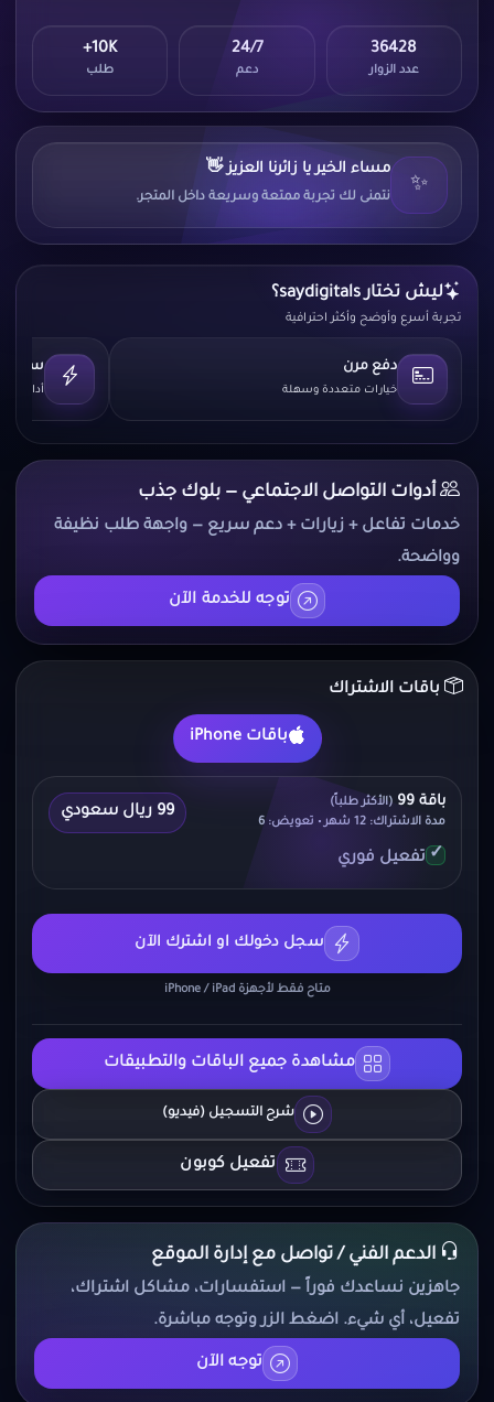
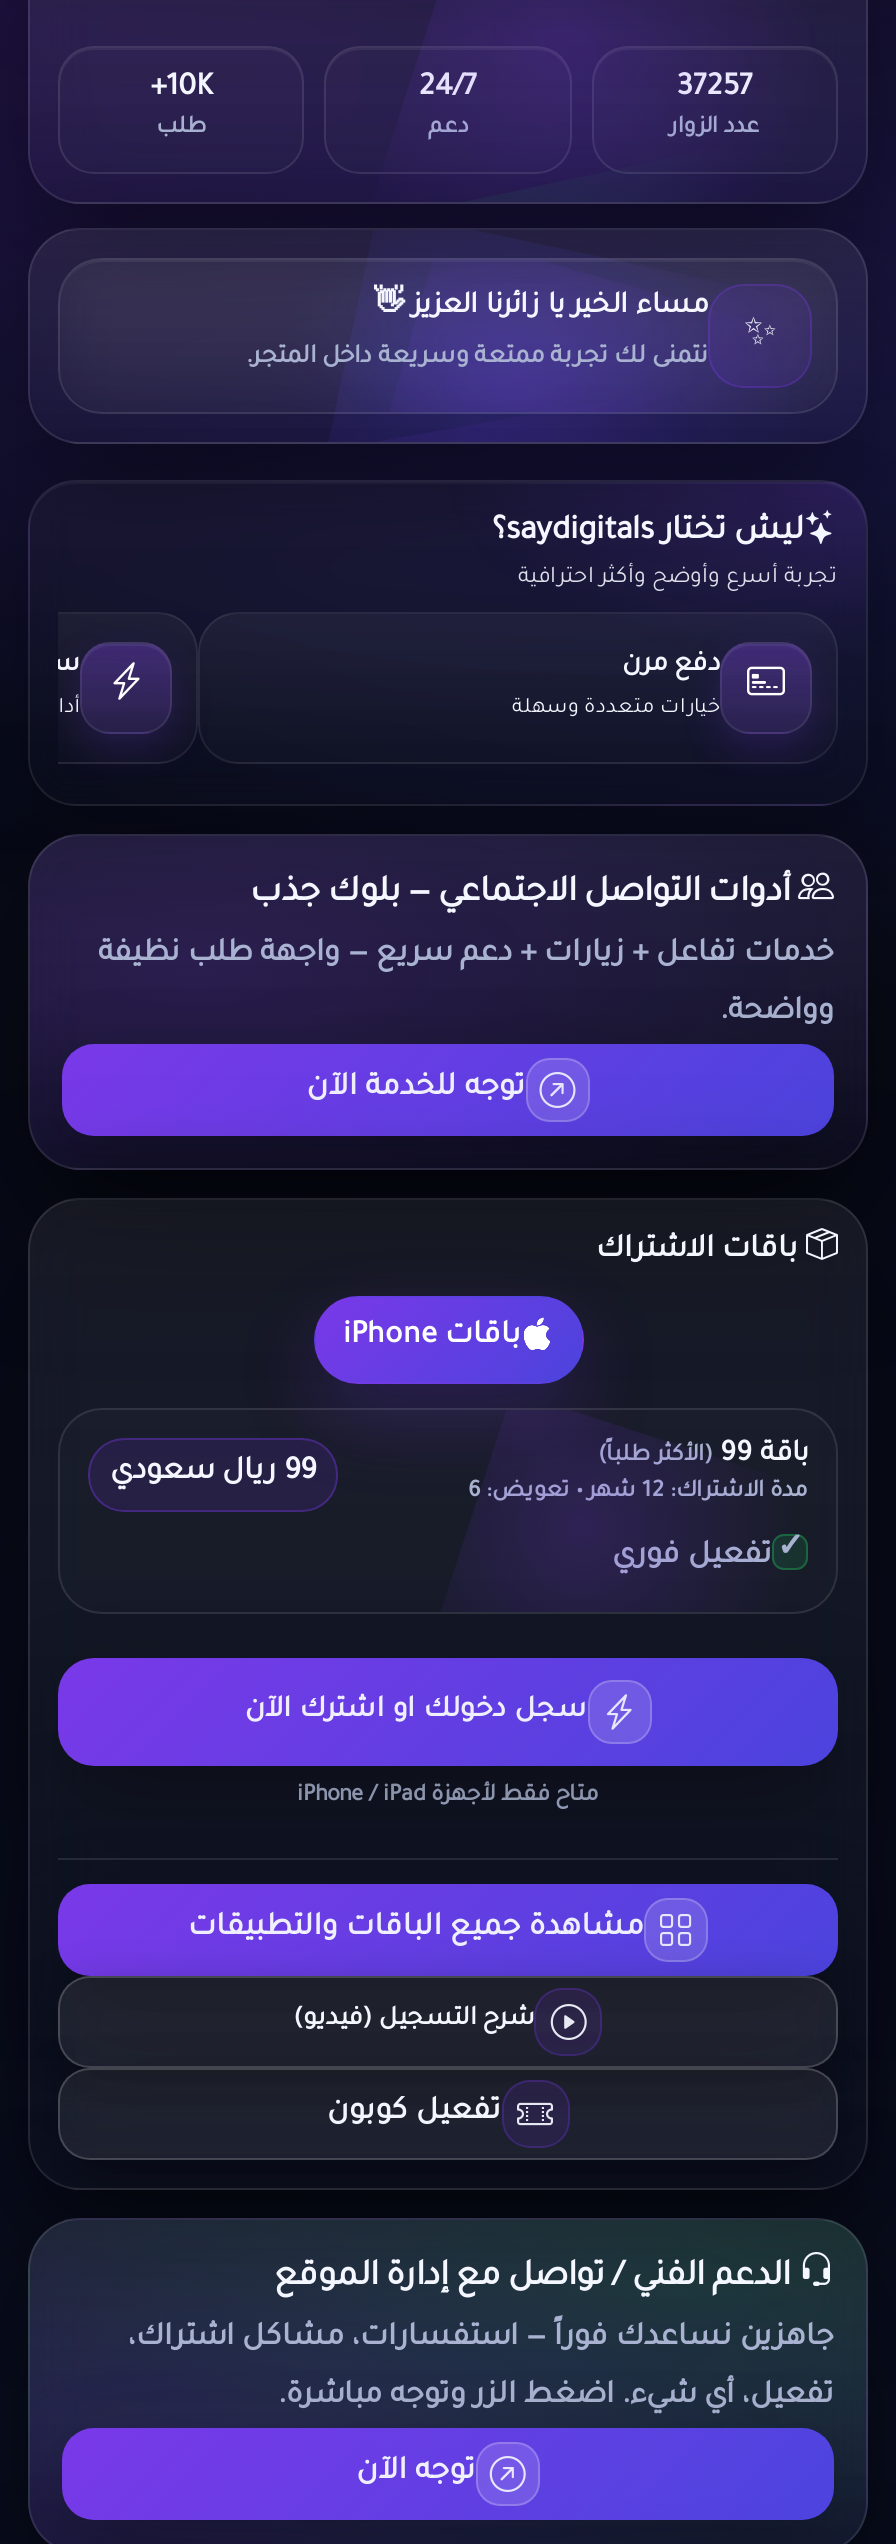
- 36428
+ 37257
